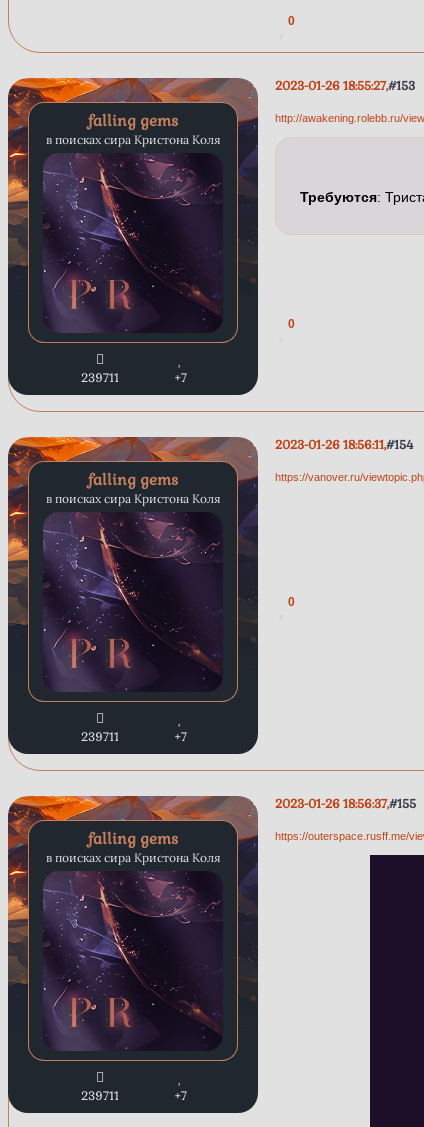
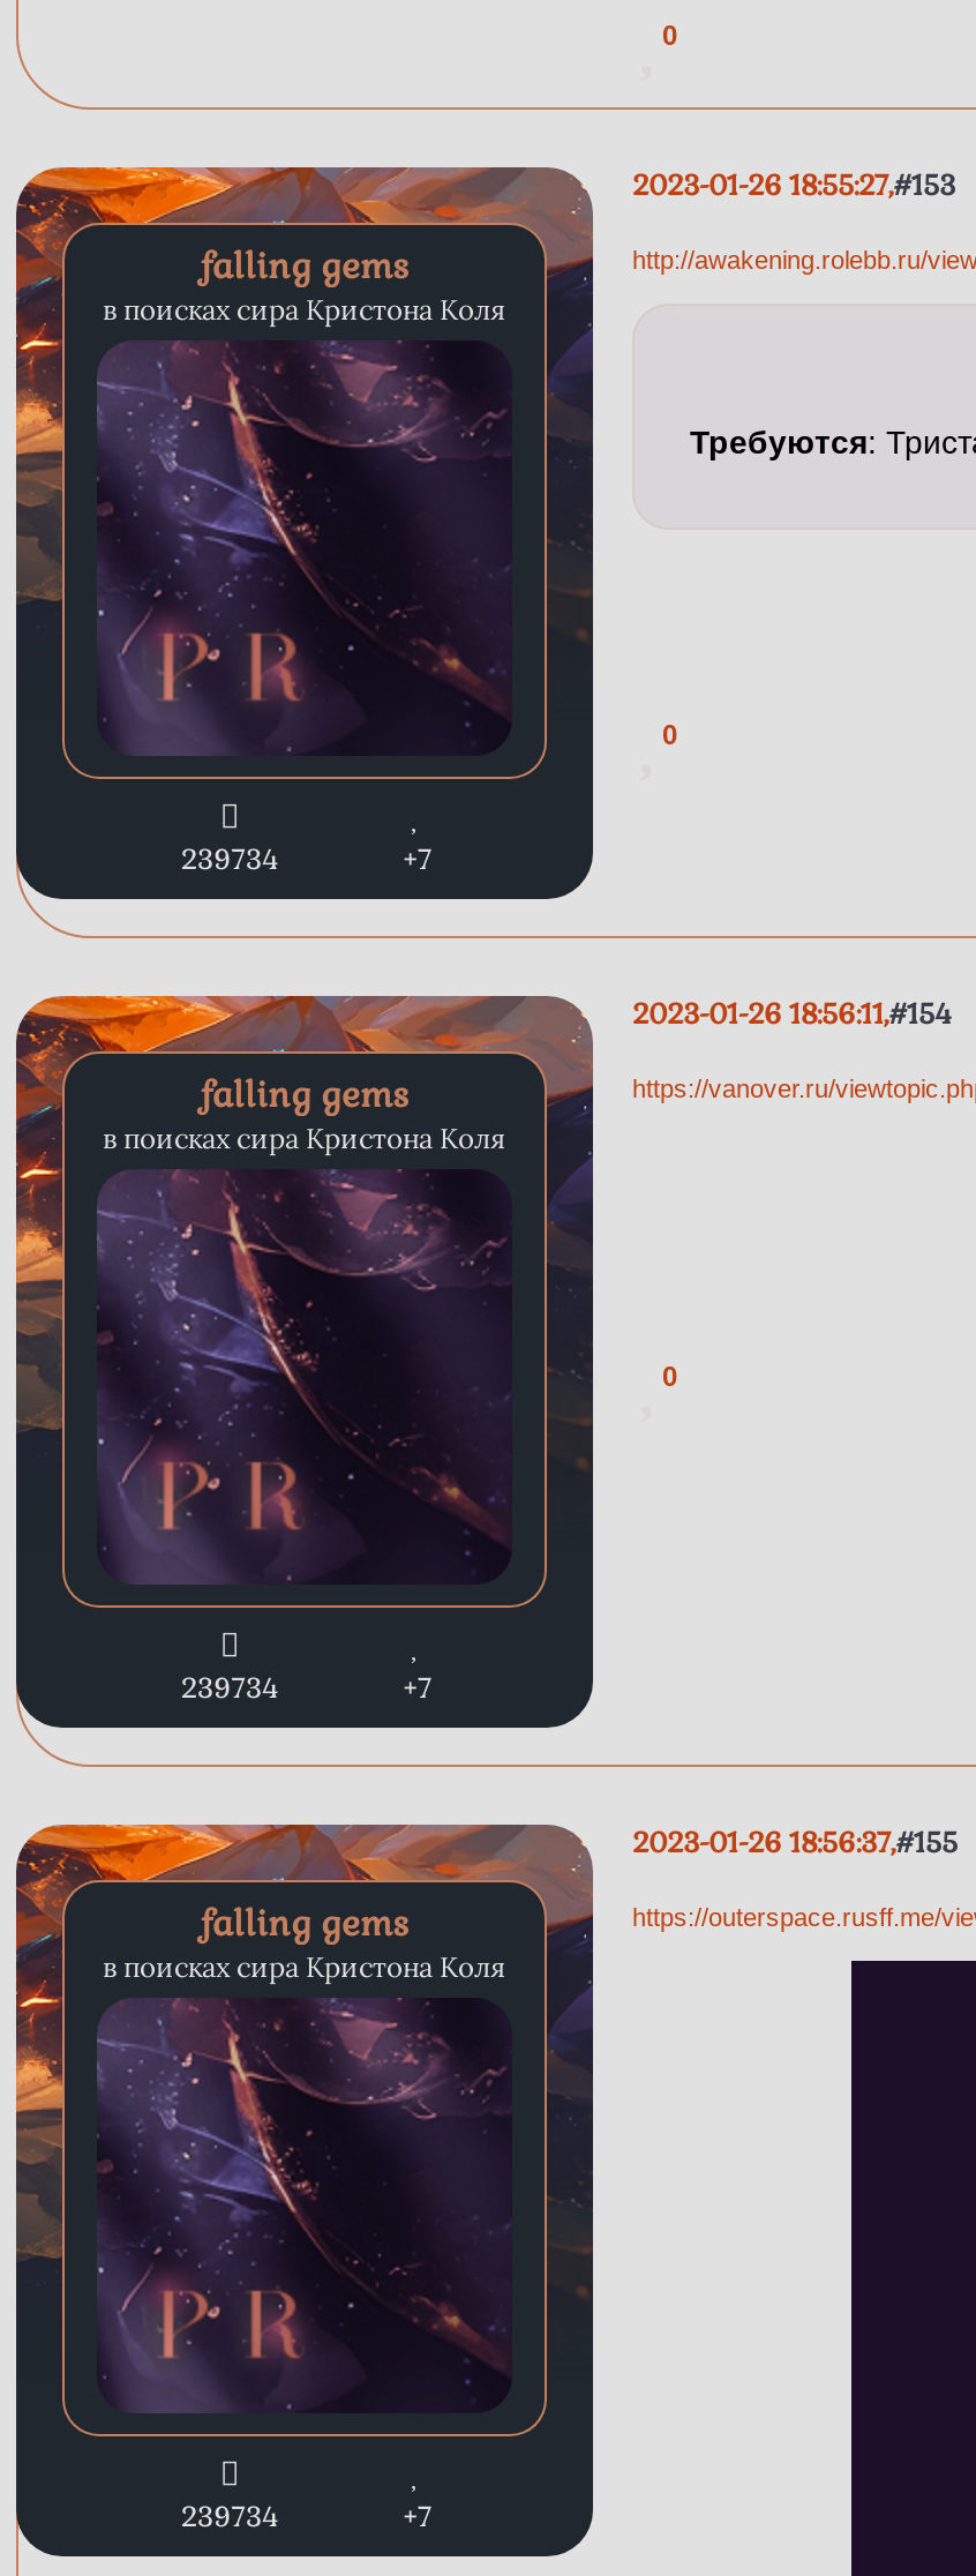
- 239711
+ 239734

- 239711
+ 239734

- 239711
+ 239734
